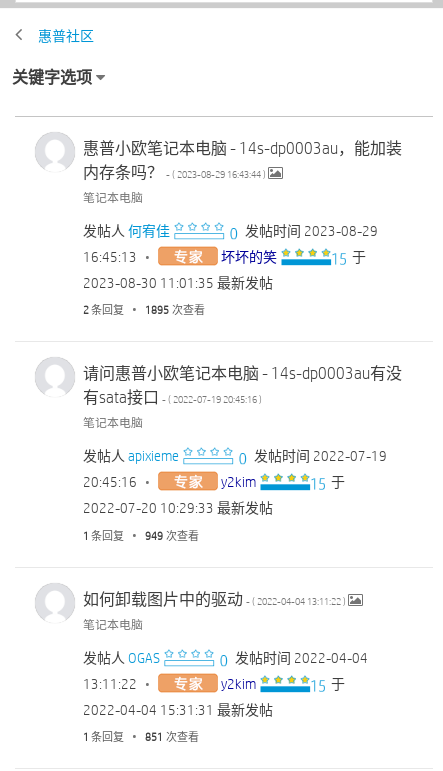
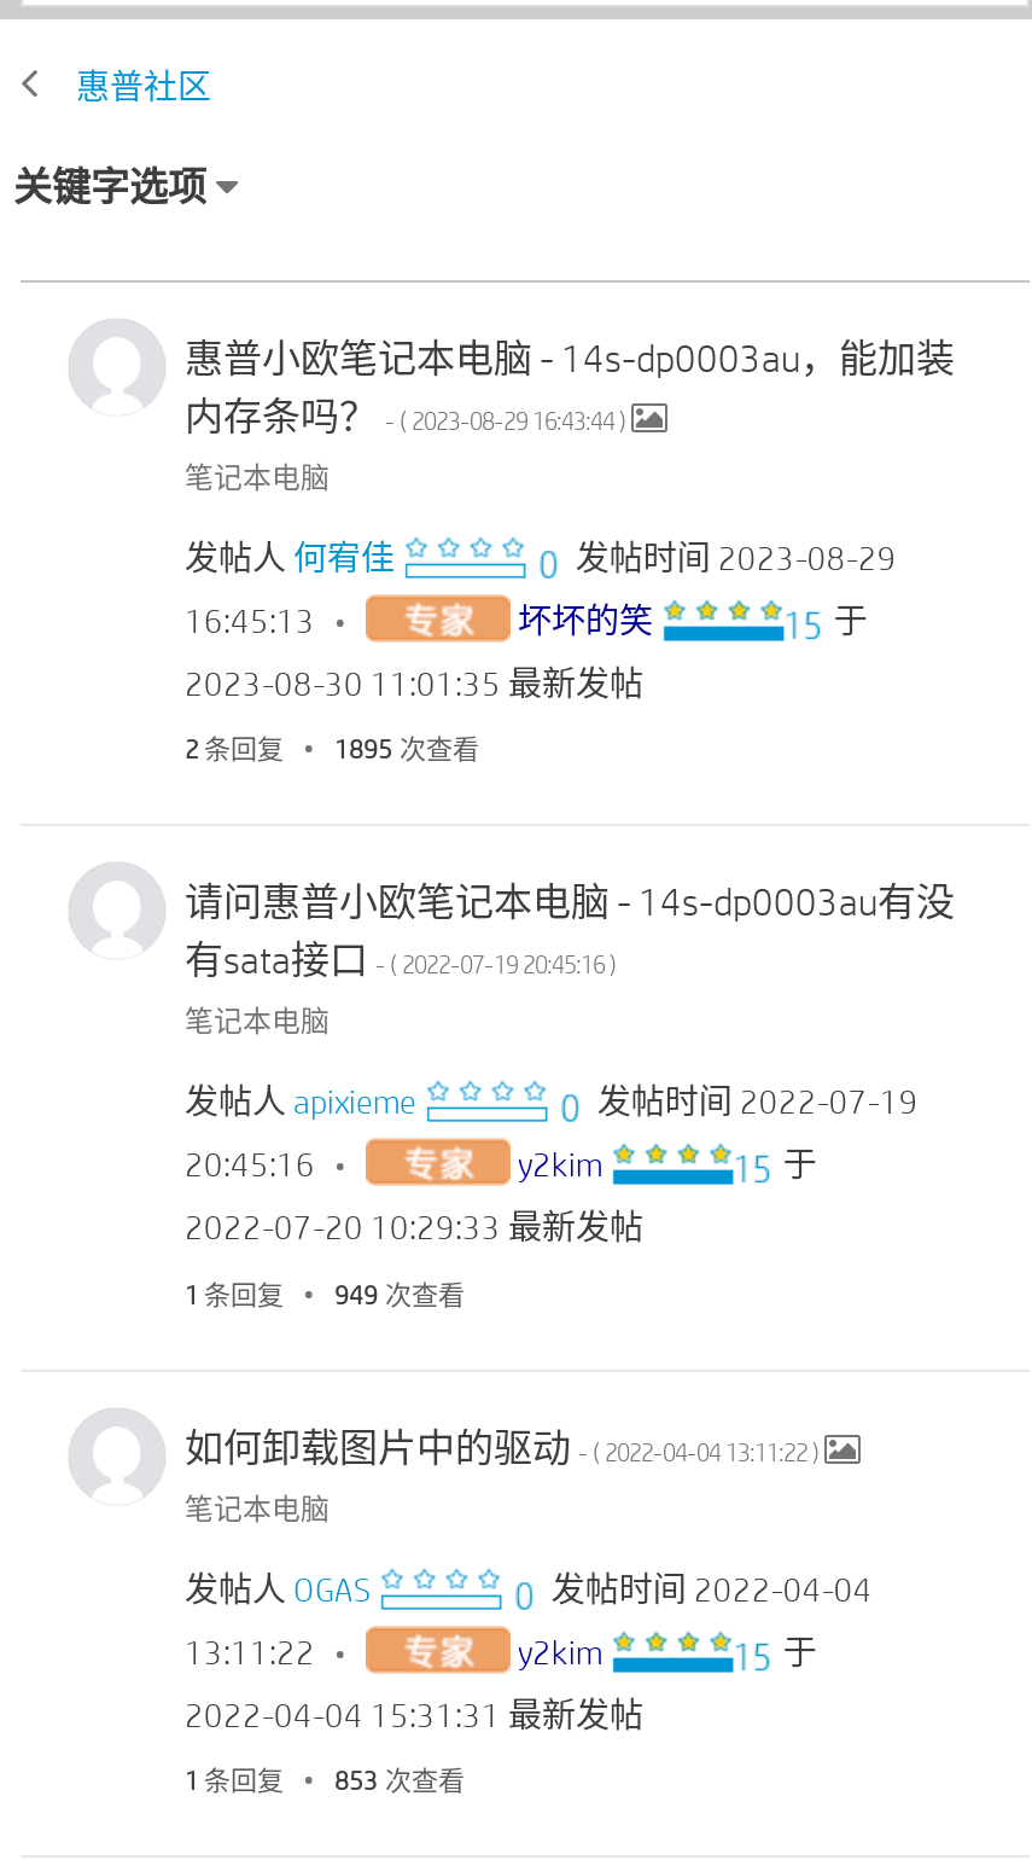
- 1条回复 851 次查看
+ 1条回复 853 次查看
